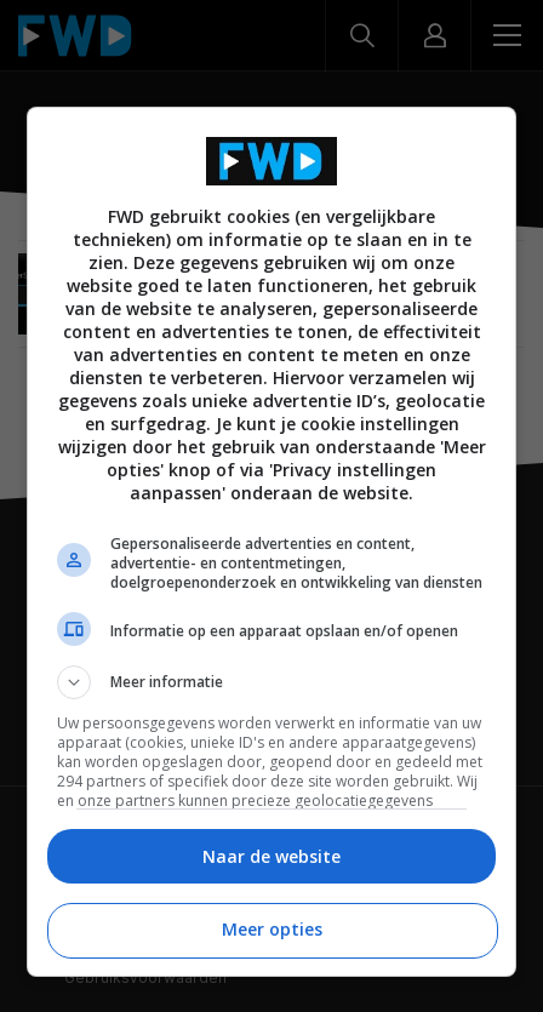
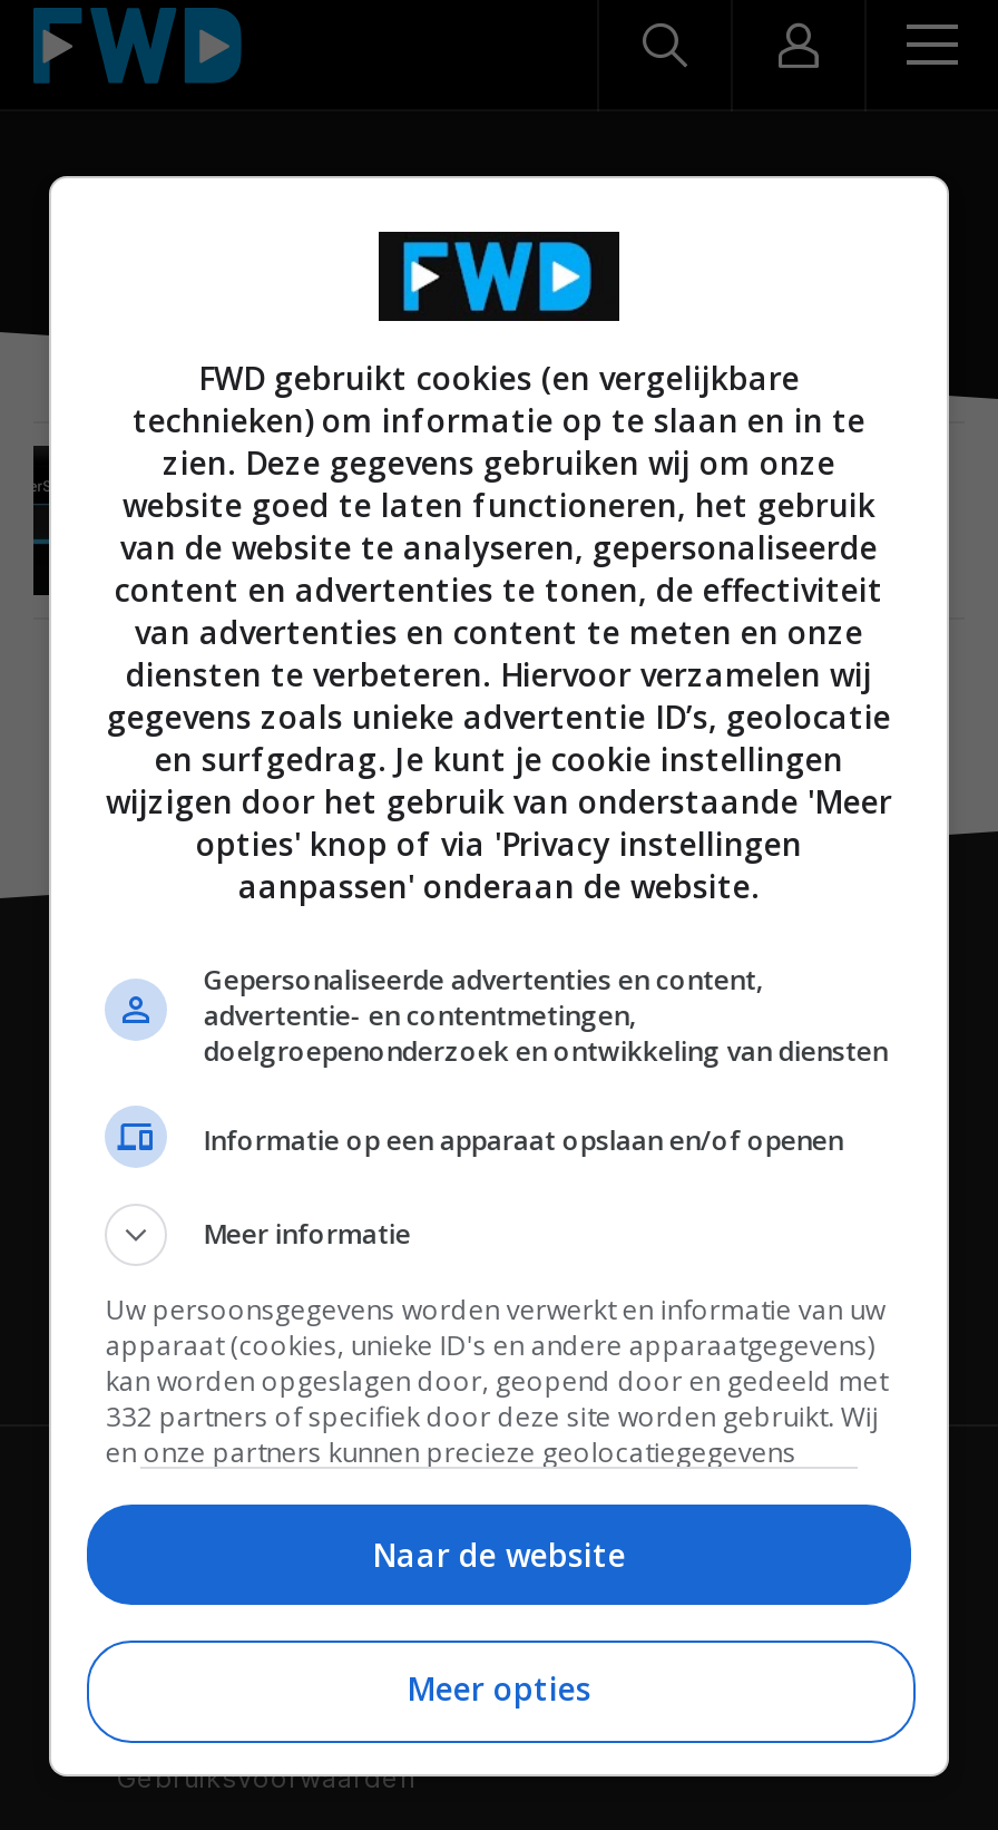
- 294 partners of specifiek door deze site worden gebruikt. Wij
+ 332 partners of specifiek door deze site worden gebruikt. Wij
